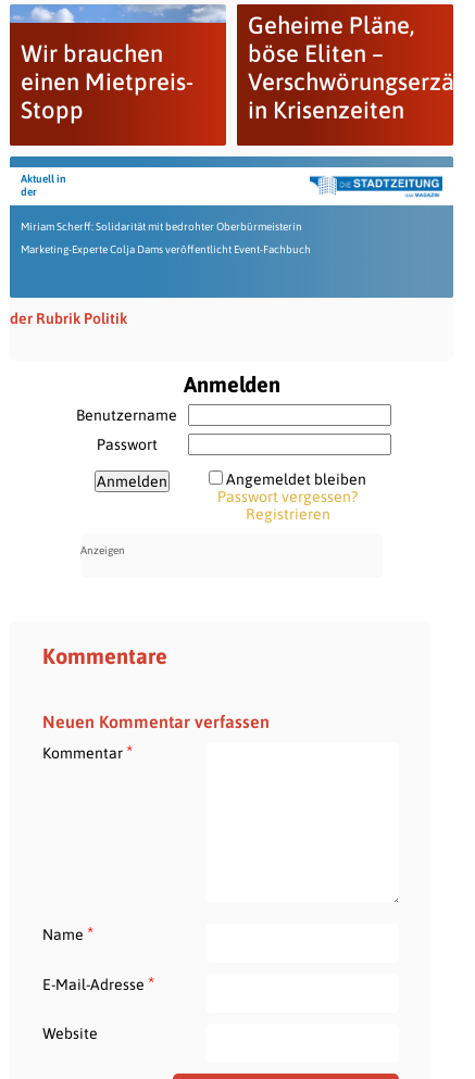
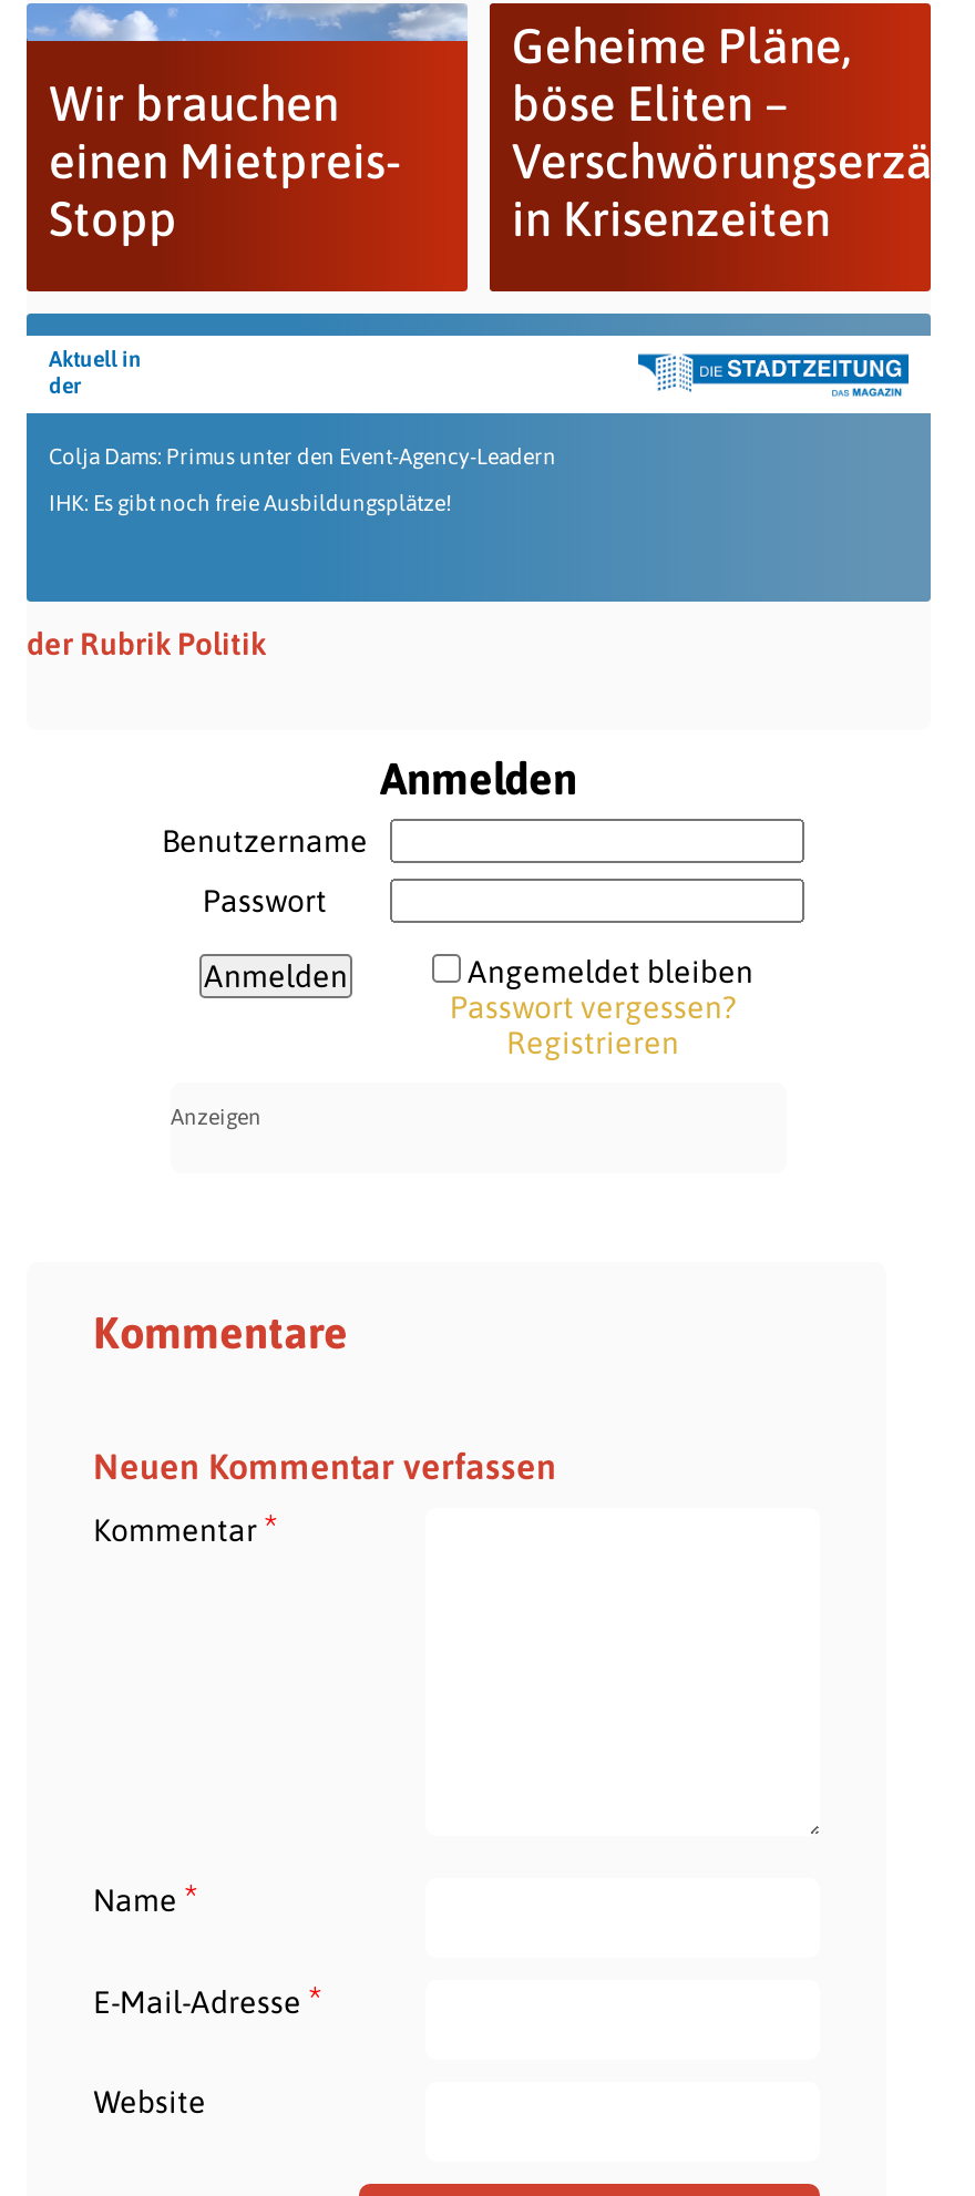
- Miriam Scherff: Solidarität mit bedrohter Oberbürmeisterin
+ Colja Dams: Primus unter den Event-Agency-Leadern

- Marketing-Experte Colja Dams veröffentlicht Event-Fachbuch
+ IHK: Es gibt noch freie Ausbildungsplätze!
